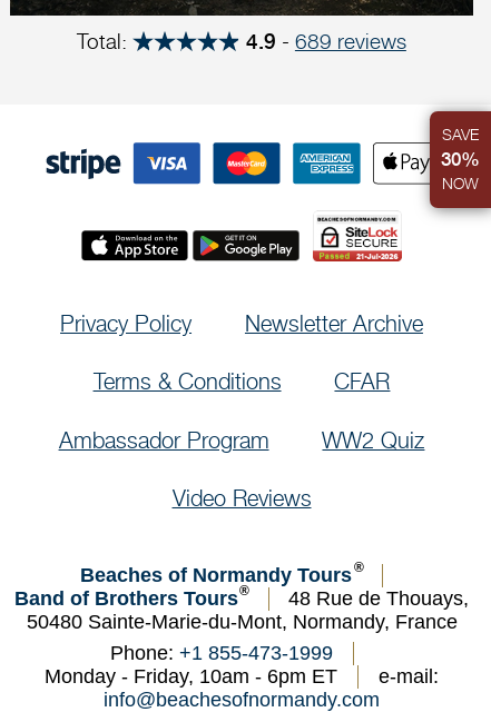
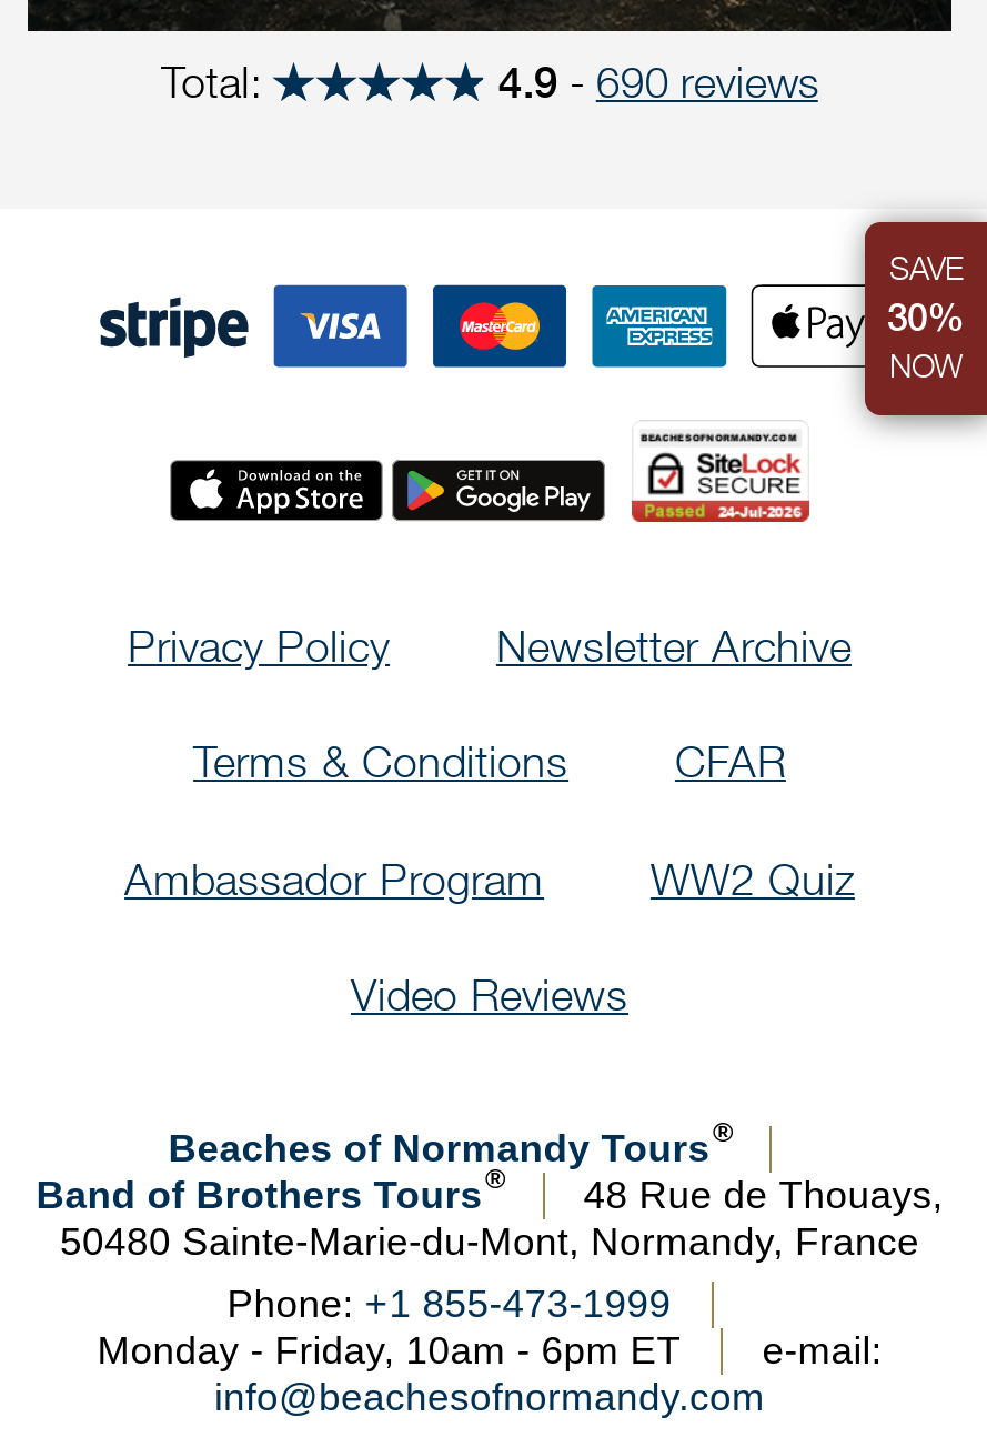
- 4.9 - 689 reviews
+ 4.9 - 690 reviews
